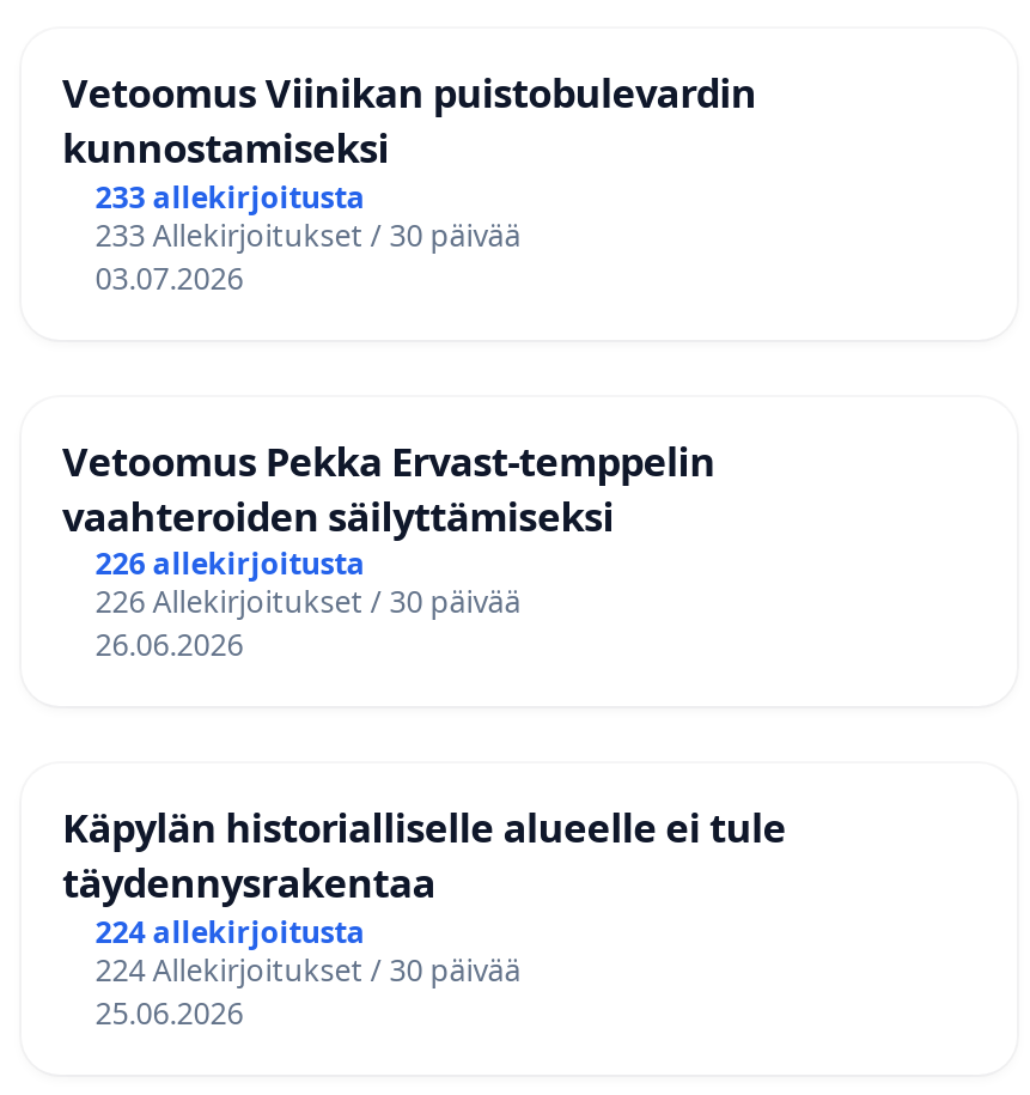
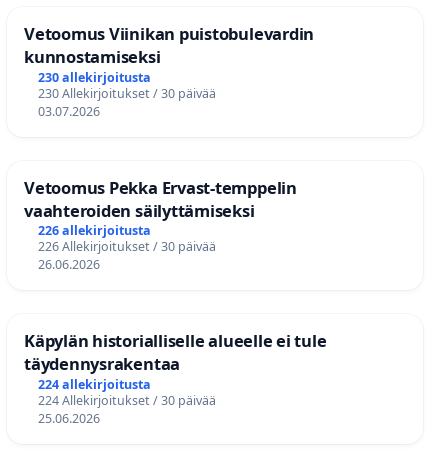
- 233 allekirjoitusta
+ 230 allekirjoitusta

- 233 Allekirjoitukset / 30 päivää
+ 230 Allekirjoitukset / 30 päivää
